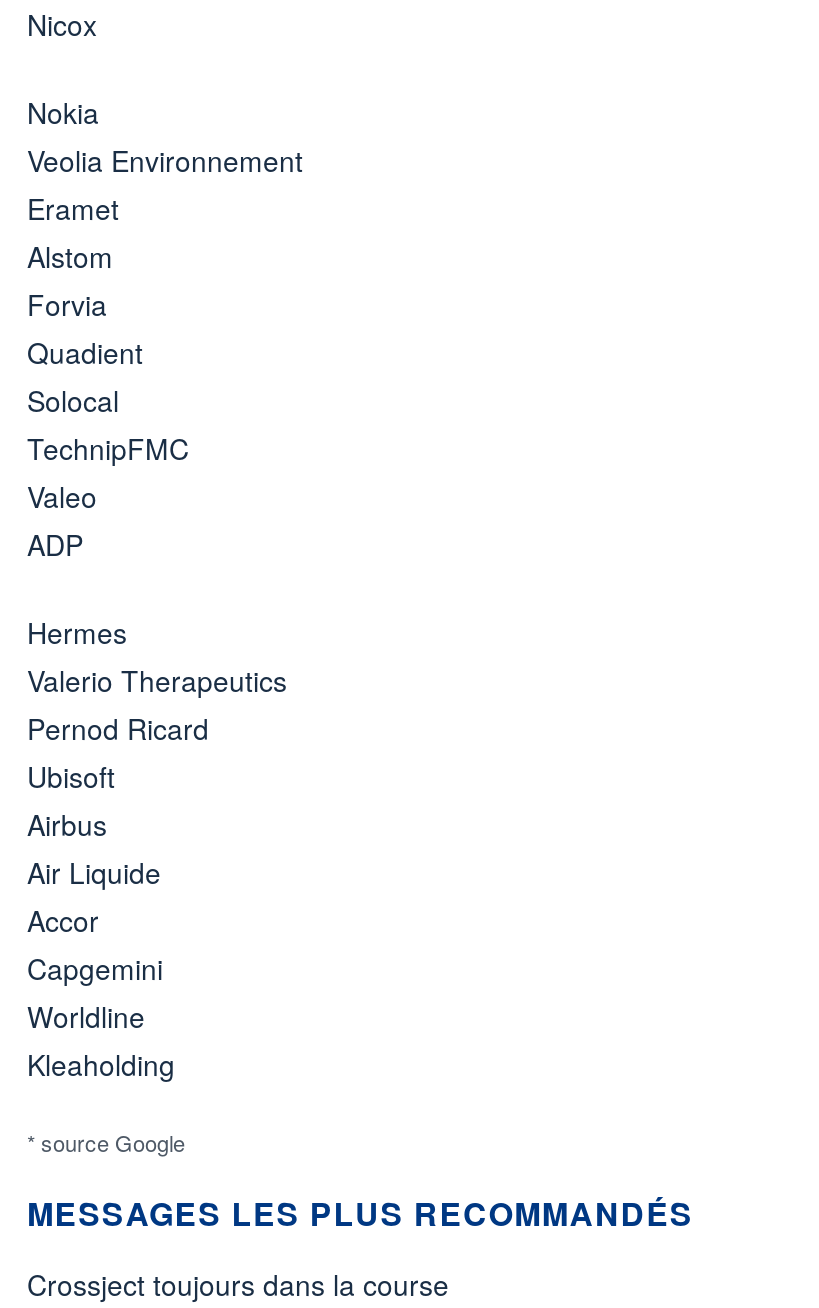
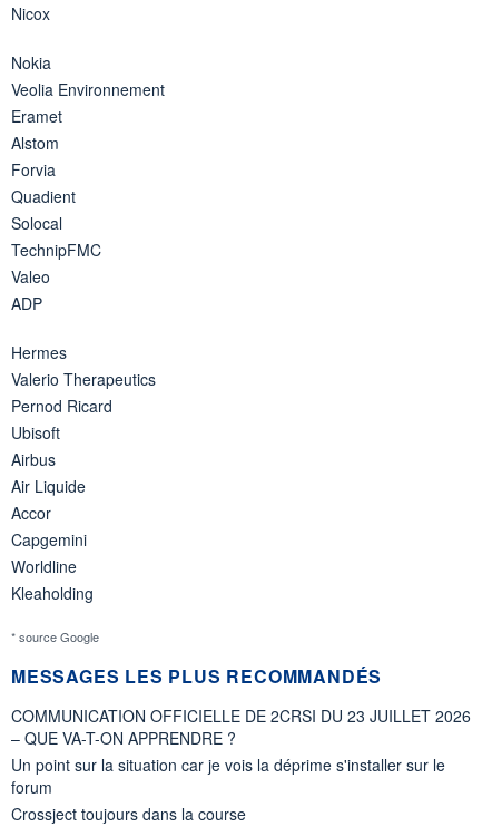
+ COMMUNICATION OFFICIELLE DE 2CRSI DU 23 JUILLET 2026
+ – QUE VA-T-ON APPRENDRE ?
+ Un point sur la situation car je vois la déprime s'installer sur le
+ forum
